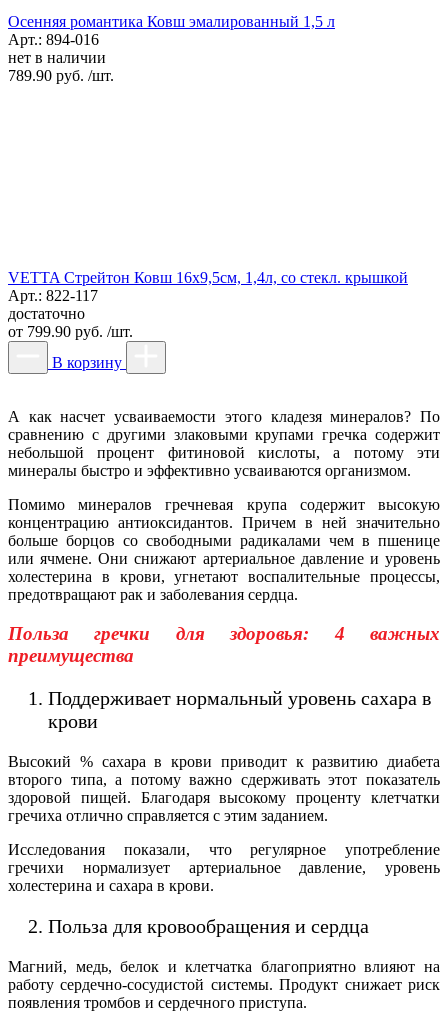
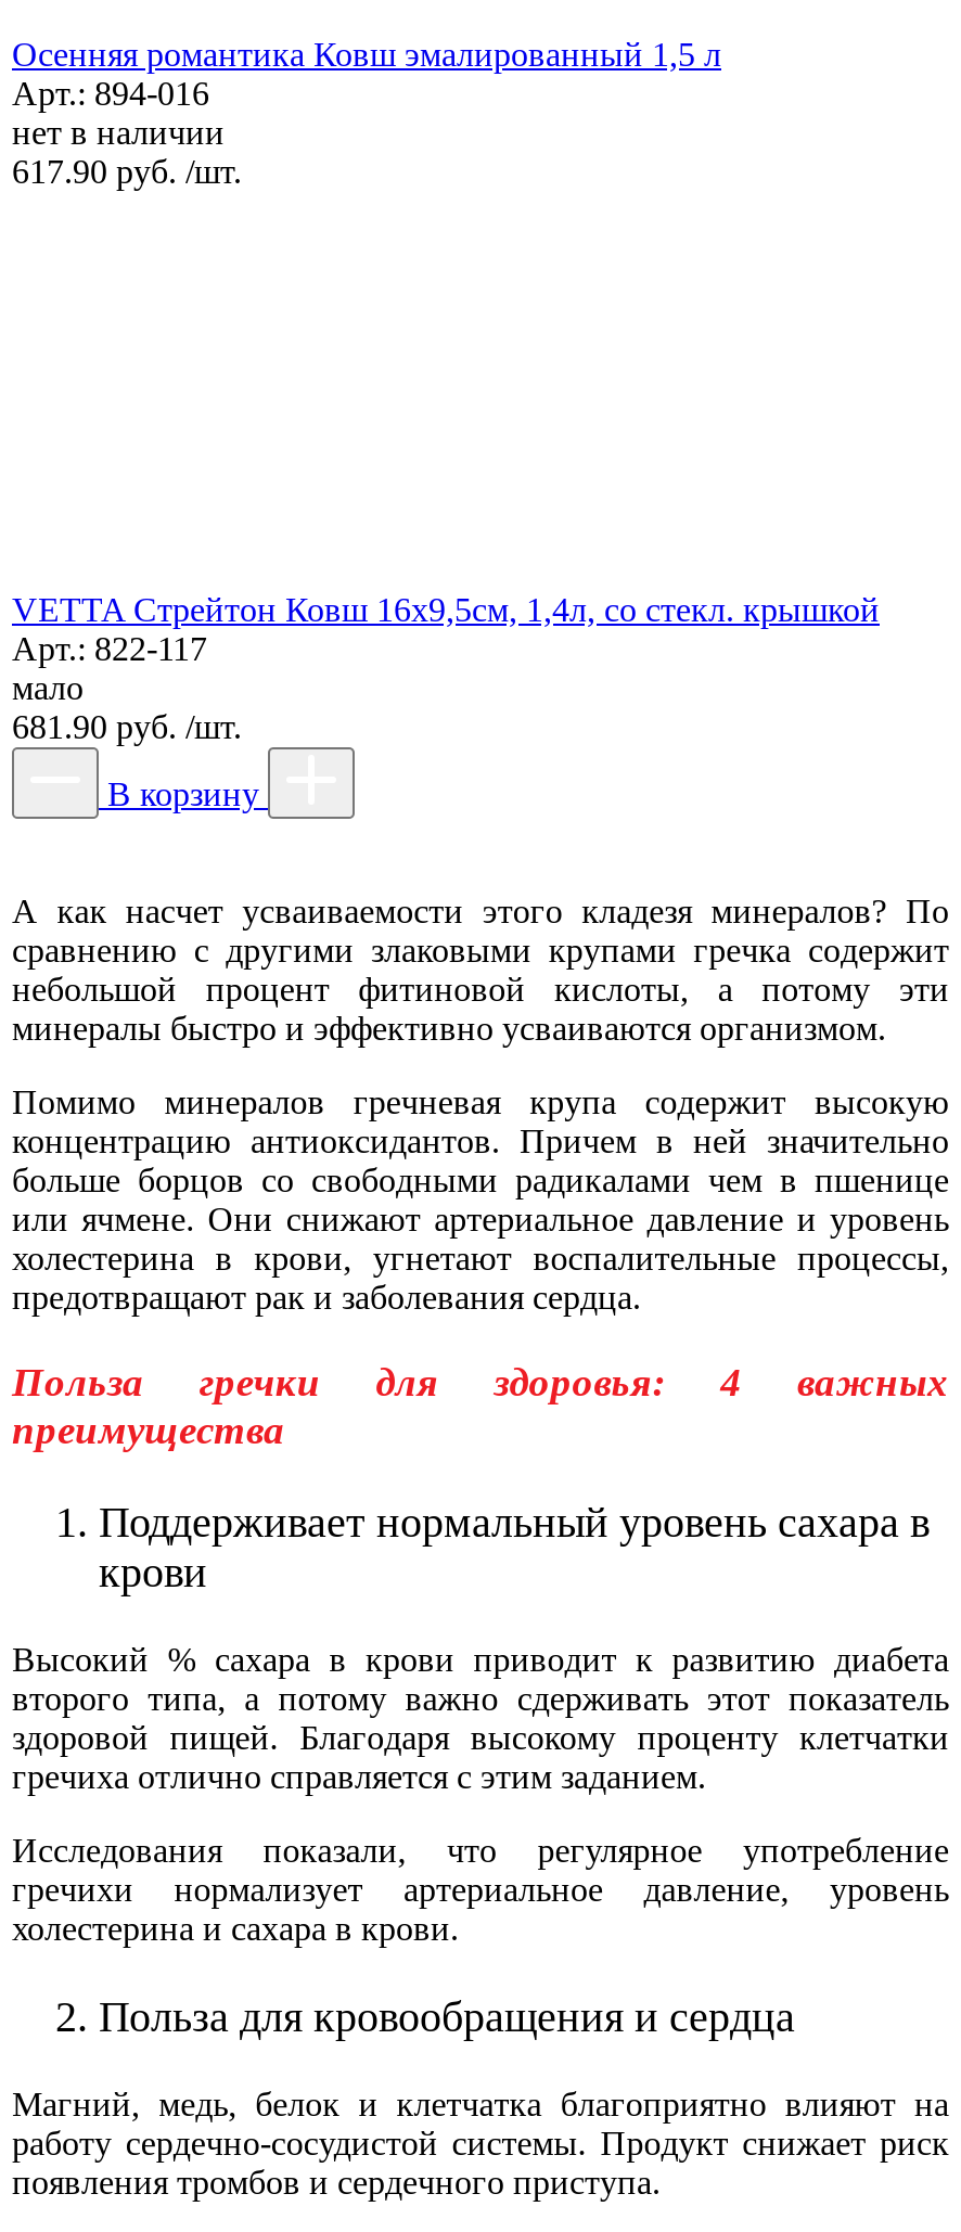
- 789.90 руб. /шт.
+ 617.90 руб. /шт.

- достаточно
- от 799.90 руб. /шт.
+ мало
+ 681.90 руб. /шт.
